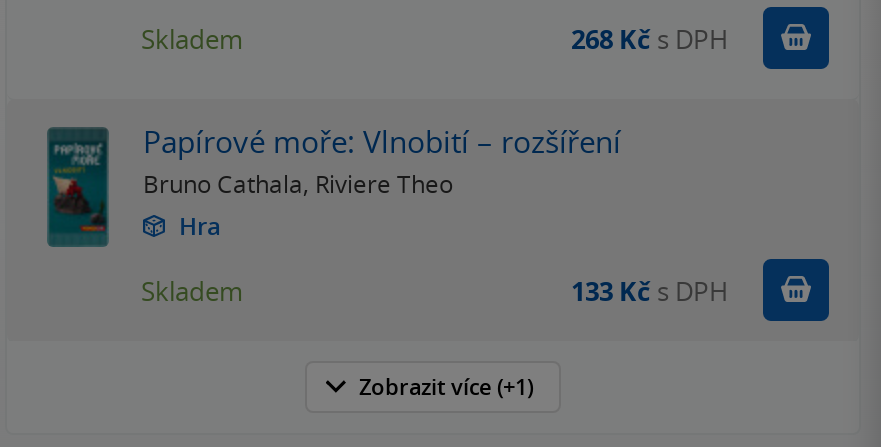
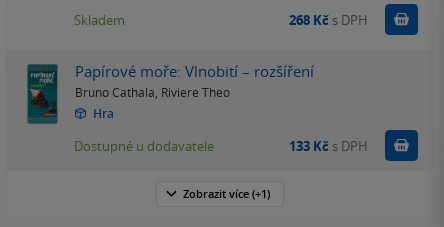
- Skladem
+ Dostupné u dodavatele
